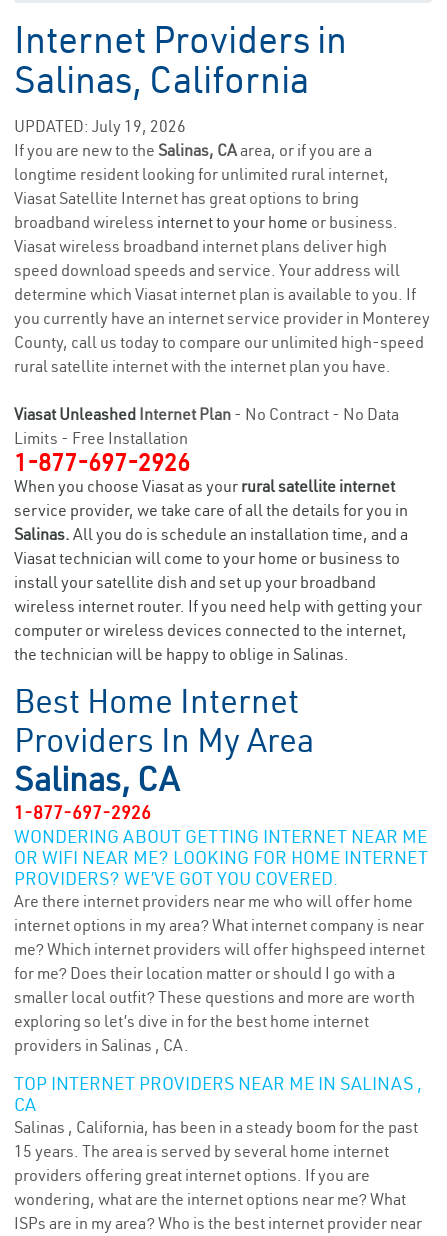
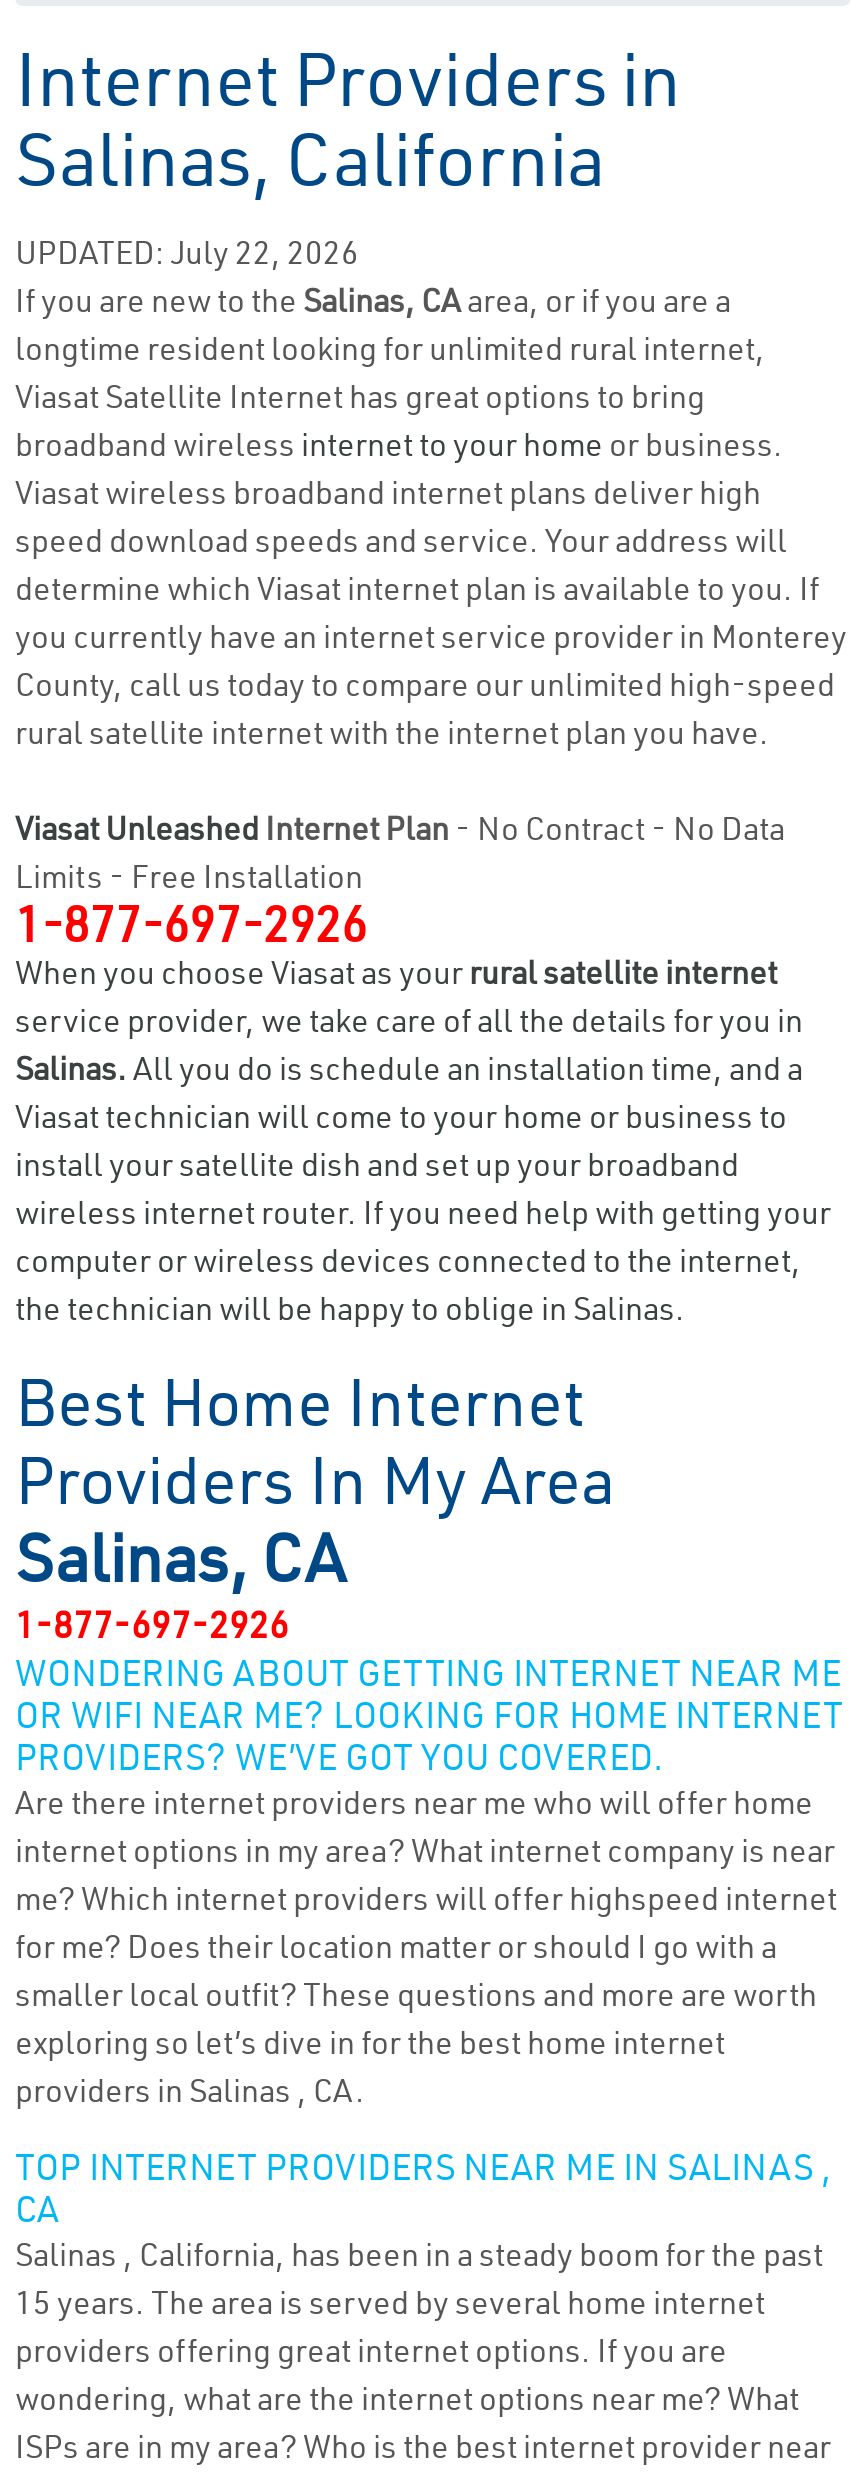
- UPDATED: July 19, 2026
+ UPDATED: July 22, 2026
